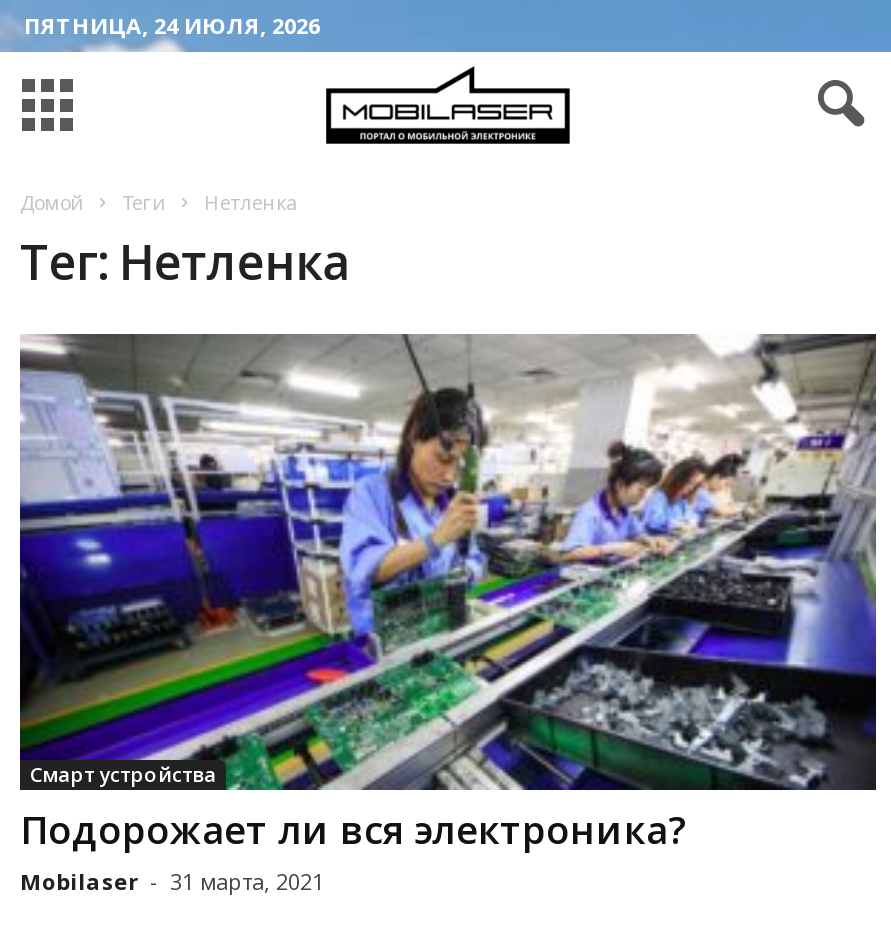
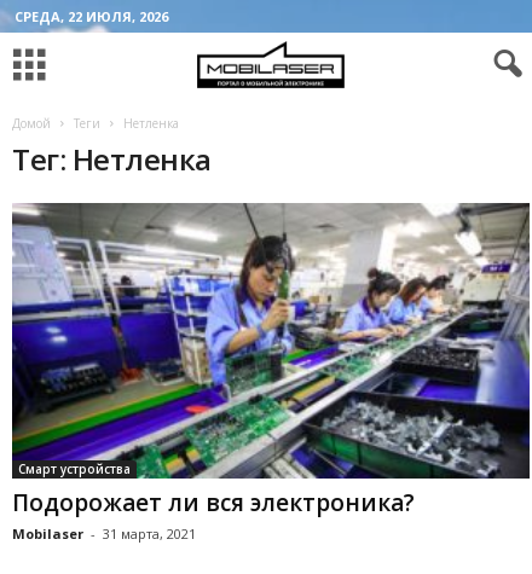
- ПЯТНИЦА, 24 ИЮЛЯ, 2026
+ СРЕДА, 22 ИЮЛЯ, 2026
